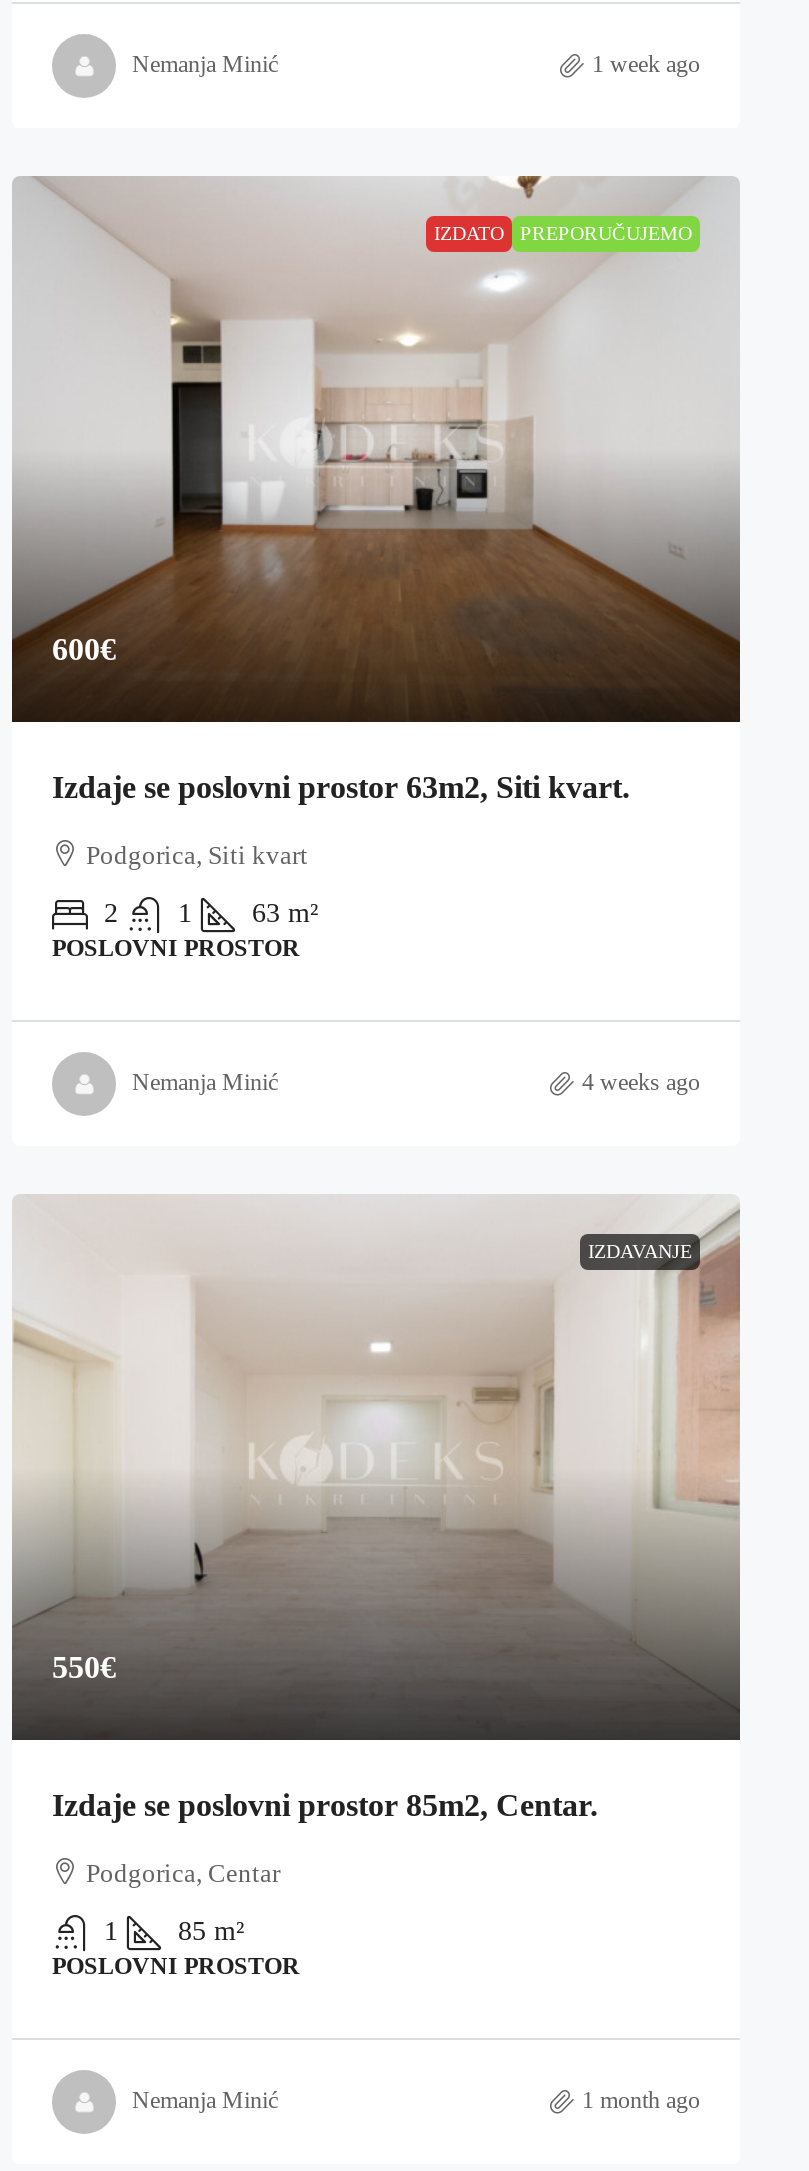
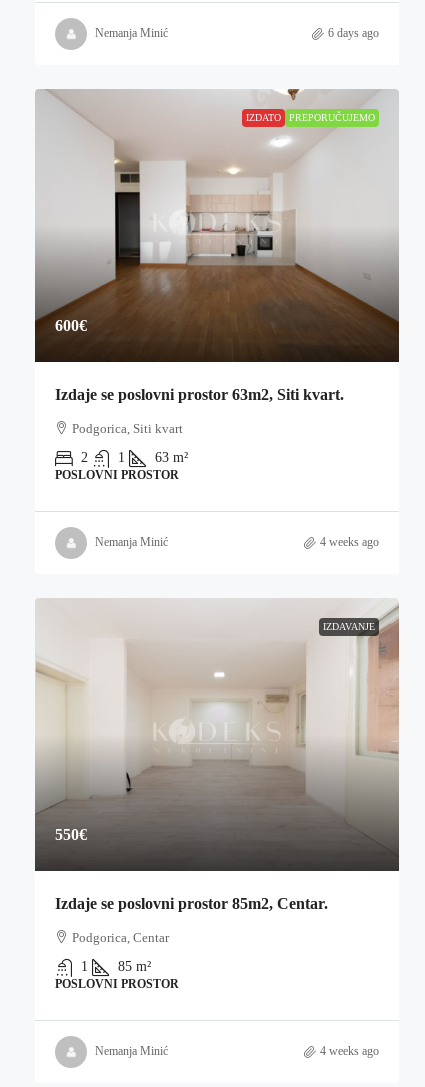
- 1 week ago
+ 6 days ago

- 1 month ago
+ 4 weeks ago
